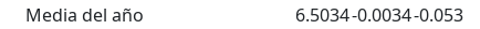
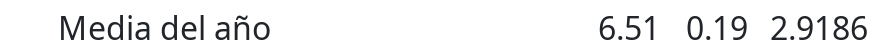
- 6.5034 -0.0034 -0.053
+ 6.51 0.19 2.9186
